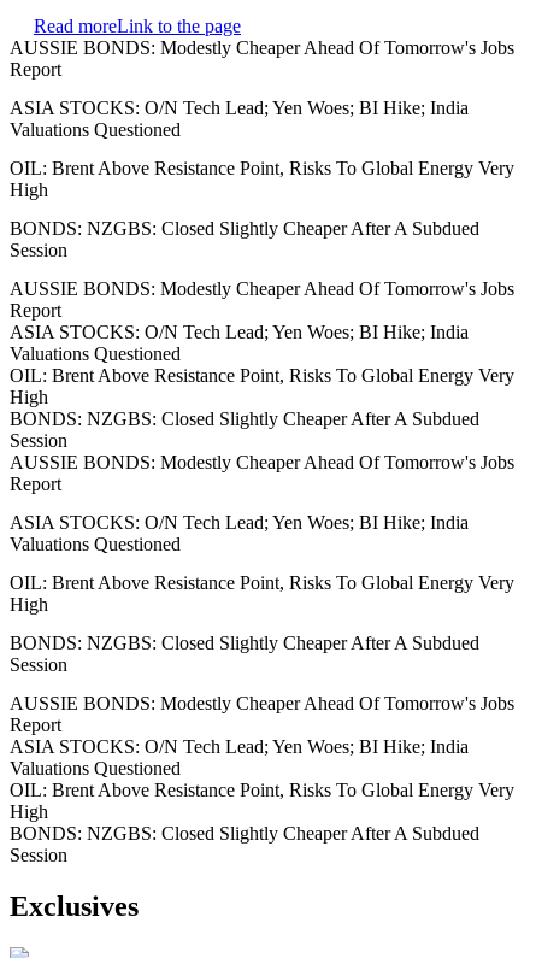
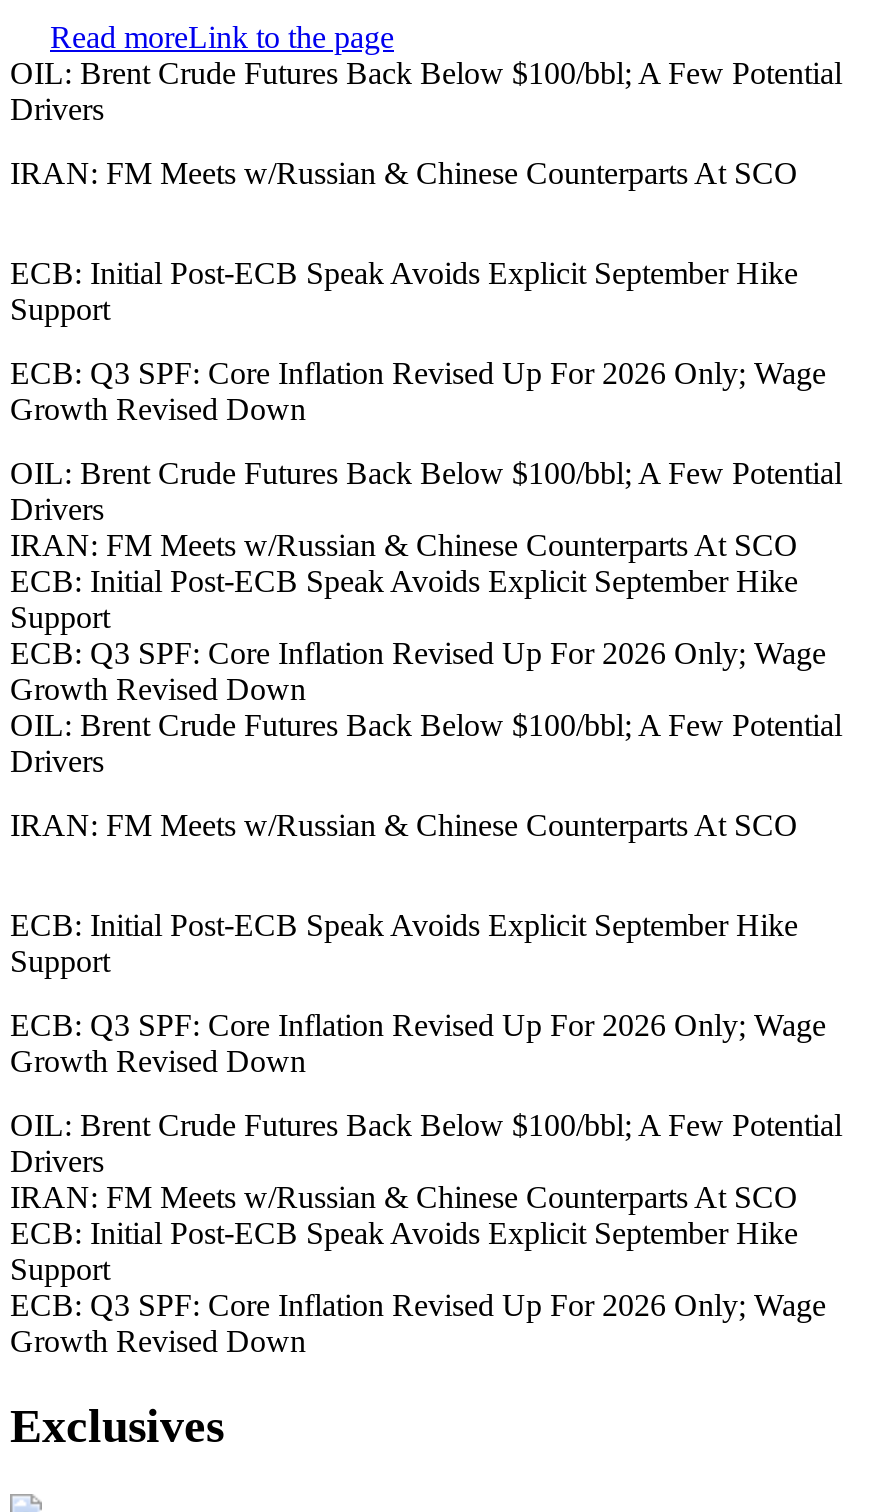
- AUSSIE BONDS: Modestly Cheaper Ahead Of Tomorrow's Jobs
- Report
+ OIL: Brent Crude Futures Back Below $100/bbl; A Few Potential
+ Drivers

- ASIA STOCKS: O/N Tech Lead; Yen Woes; BI Hike; India
- Valuations Questioned
+ IRAN: FM Meets w/Russian & Chinese Counterparts At SCO

- OIL: Brent Above Resistance Point, Risks To Global Energy Very
- High
+ ECB: Initial Post-ECB Speak Avoids Explicit September Hike
+ Support

- BONDS: NZGBS: Closed Slightly Cheaper After A Subdued
- Session
+ ECB: Q3 SPF: Core Inflation Revised Up For 2026 Only; Wage
+ Growth Revised Down

- AUSSIE BONDS: Modestly Cheaper Ahead Of Tomorrow's Jobs
- Report
- ASIA STOCKS: O/N Tech Lead; Yen Woes; BI Hike; India
- Valuations Questioned
- OIL: Brent Above Resistance Point, Risks To Global Energy Very
- High
- BONDS: NZGBS: Closed Slightly Cheaper After A Subdued
- Session
- AUSSIE BONDS: Modestly Cheaper Ahead Of Tomorrow's Jobs
- Report
+ OIL: Brent Crude Futures Back Below $100/bbl; A Few Potential
+ Drivers
+ IRAN: FM Meets w/Russian & Chinese Counterparts At SCO
+ ECB: Initial Post-ECB Speak Avoids Explicit September Hike
+ Support
+ ECB: Q3 SPF: Core Inflation Revised Up For 2026 Only; Wage
+ Growth Revised Down
+ OIL: Brent Crude Futures Back Below $100/bbl; A Few Potential
+ Drivers

- ASIA STOCKS: O/N Tech Lead; Yen Woes; BI Hike; India
- Valuations Questioned
+ IRAN: FM Meets w/Russian & Chinese Counterparts At SCO

- OIL: Brent Above Resistance Point, Risks To Global Energy Very
- High
+ ECB: Initial Post-ECB Speak Avoids Explicit September Hike
+ Support

- BONDS: NZGBS: Closed Slightly Cheaper After A Subdued
- Session
+ ECB: Q3 SPF: Core Inflation Revised Up For 2026 Only; Wage
+ Growth Revised Down

- AUSSIE BONDS: Modestly Cheaper Ahead Of Tomorrow's Jobs
- Report
- ASIA STOCKS: O/N Tech Lead; Yen Woes; BI Hike; India
- Valuations Questioned
- OIL: Brent Above Resistance Point, Risks To Global Energy Very
- High
- BONDS: NZGBS: Closed Slightly Cheaper After A Subdued
- Session
+ OIL: Brent Crude Futures Back Below $100/bbl; A Few Potential
+ Drivers
+ IRAN: FM Meets w/Russian & Chinese Counterparts At SCO
+ ECB: Initial Post-ECB Speak Avoids Explicit September Hike
+ Support
+ ECB: Q3 SPF: Core Inflation Revised Up For 2026 Only; Wage
+ Growth Revised Down
